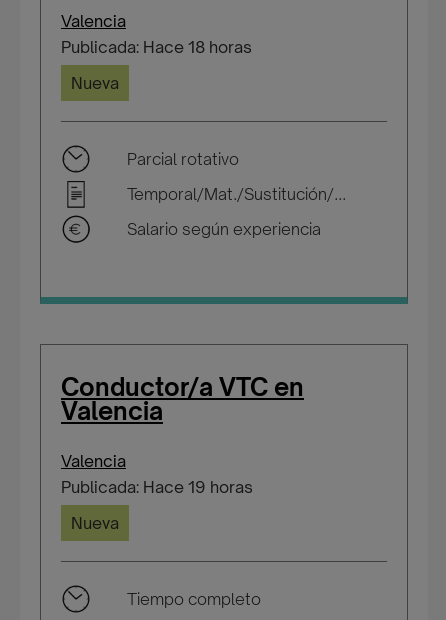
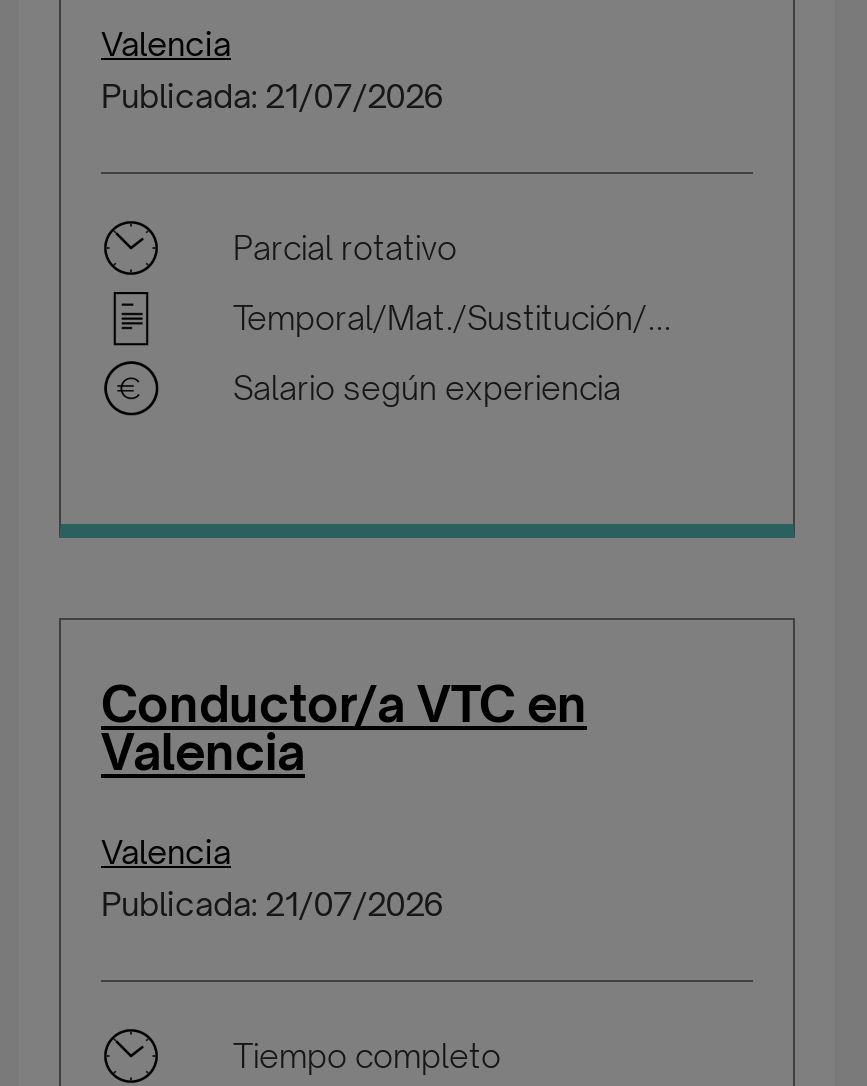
- Publicada: Hace 18 horas
- Nueva
+ Publicada: 21/07/2026

- Publicada: Hace 19 horas
- Nueva
+ Publicada: 21/07/2026
